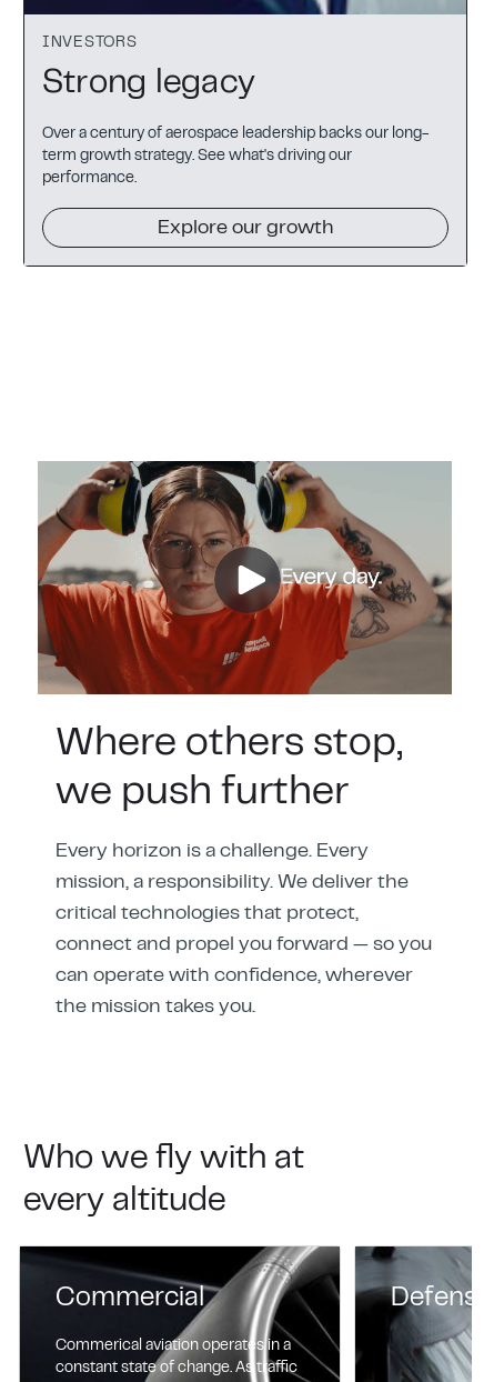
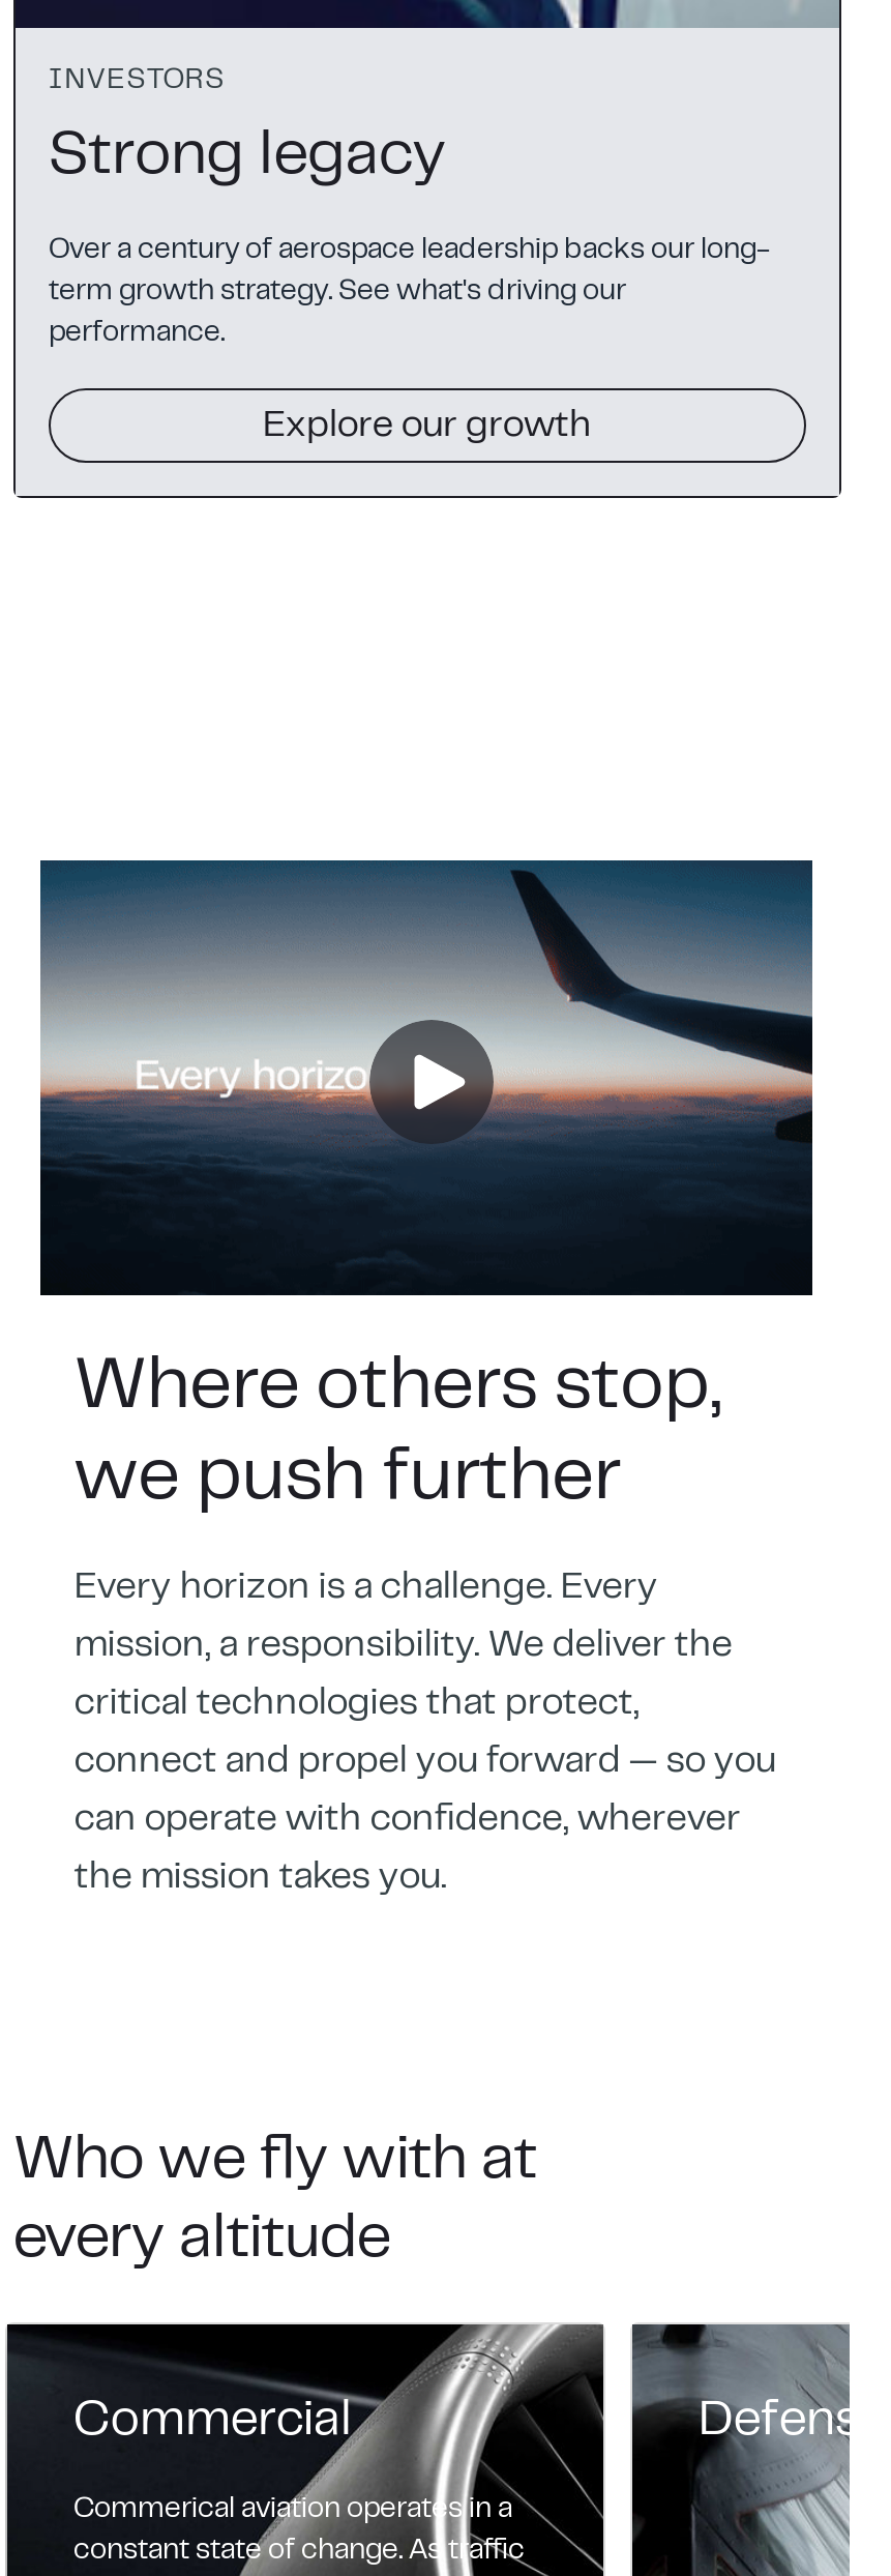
- [image]
+ [image]
